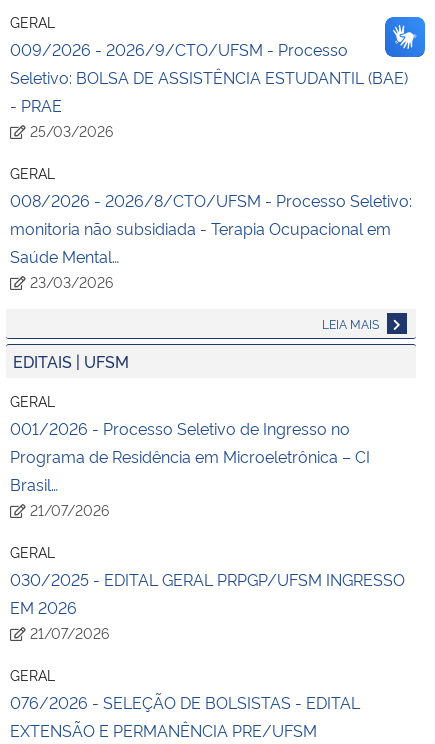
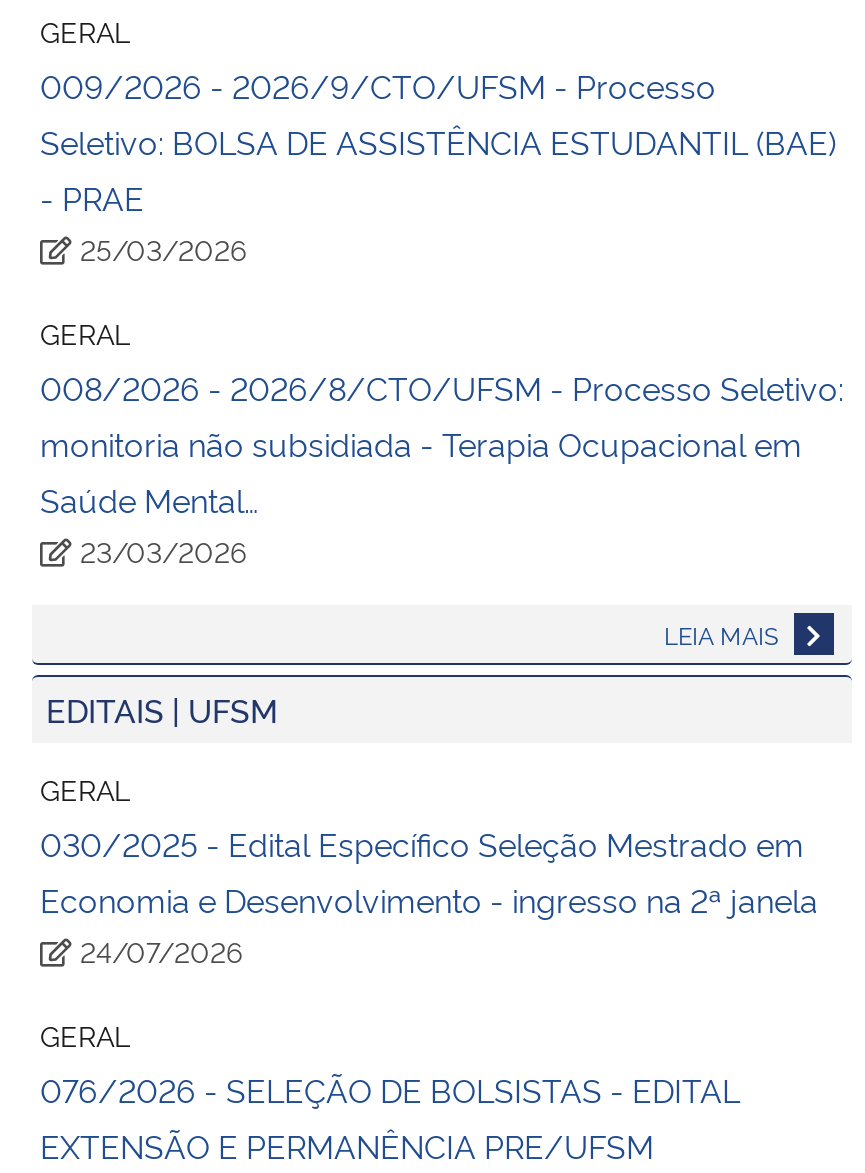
- [image]

- 001/2026 - Processo Seletivo de Ingresso no
- Programa de Residência em Microeletrônica – CI
- Brasil…
- 21/07/2026
- GERAL
- 030/2025 - EDITAL GERAL PRPGP/UFSM INGRESSO
- EM 2026
- 21/07/2026
+ 030/2025 - Edital Específico Seleção Mestrado em
+ Economia e Desenvolvimento - ingresso na 2ª janela
+ 24/07/2026
